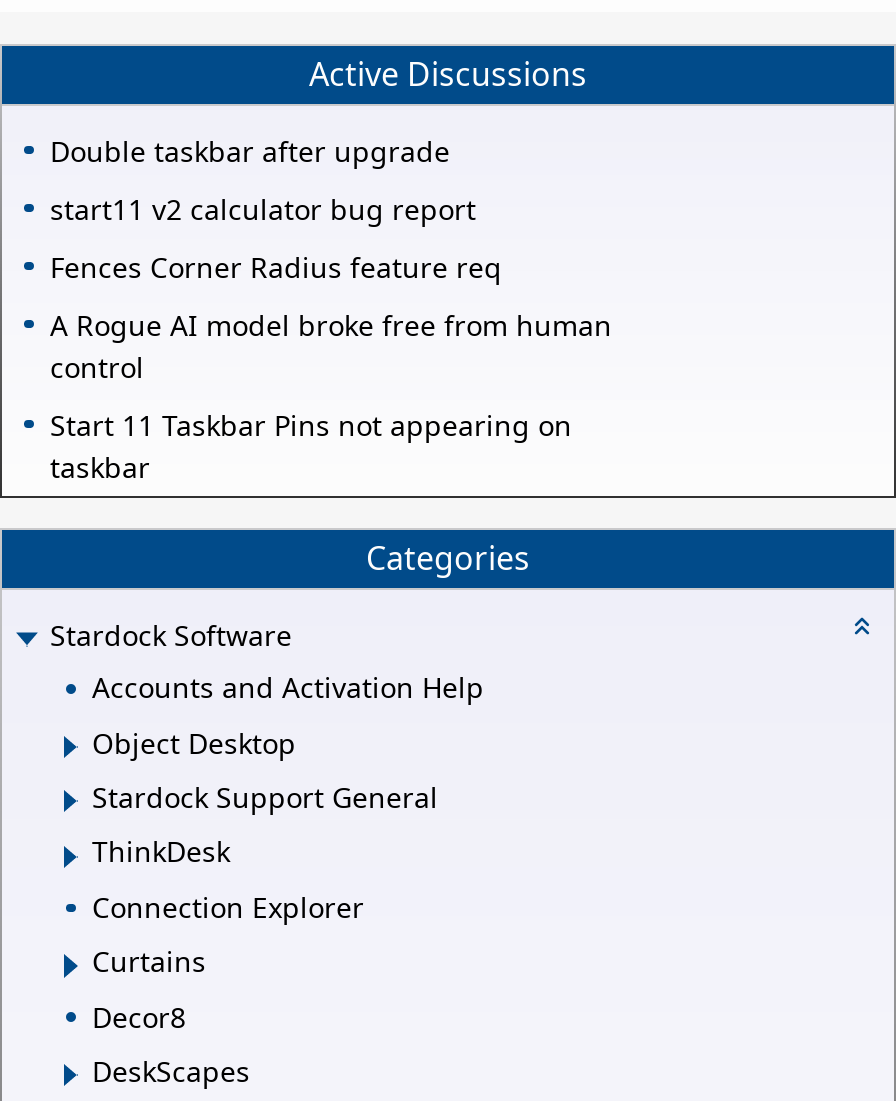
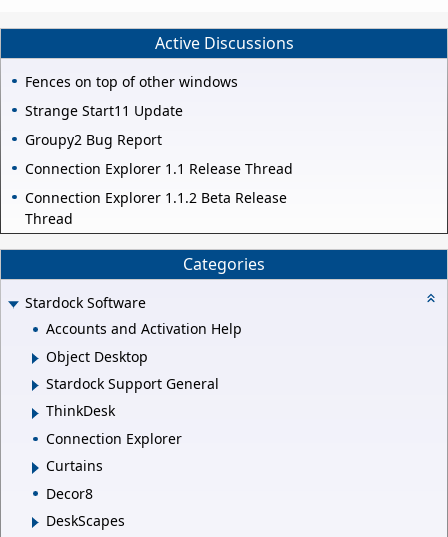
- Double taskbar after upgrade
+ Fences on top of other windows

- start11 v2 calculator bug report
+ Strange Start11 Update

- Fences Corner Radius feature req
+ Groupy2 Bug Report

- A Rogue AI model broke free from human
- control
+ Connection Explorer 1.1 Release Thread

- Start 11 Taskbar Pins not appearing on
- taskbar
+ Connection Explorer 1.1.2 Beta Release
+ Thread
